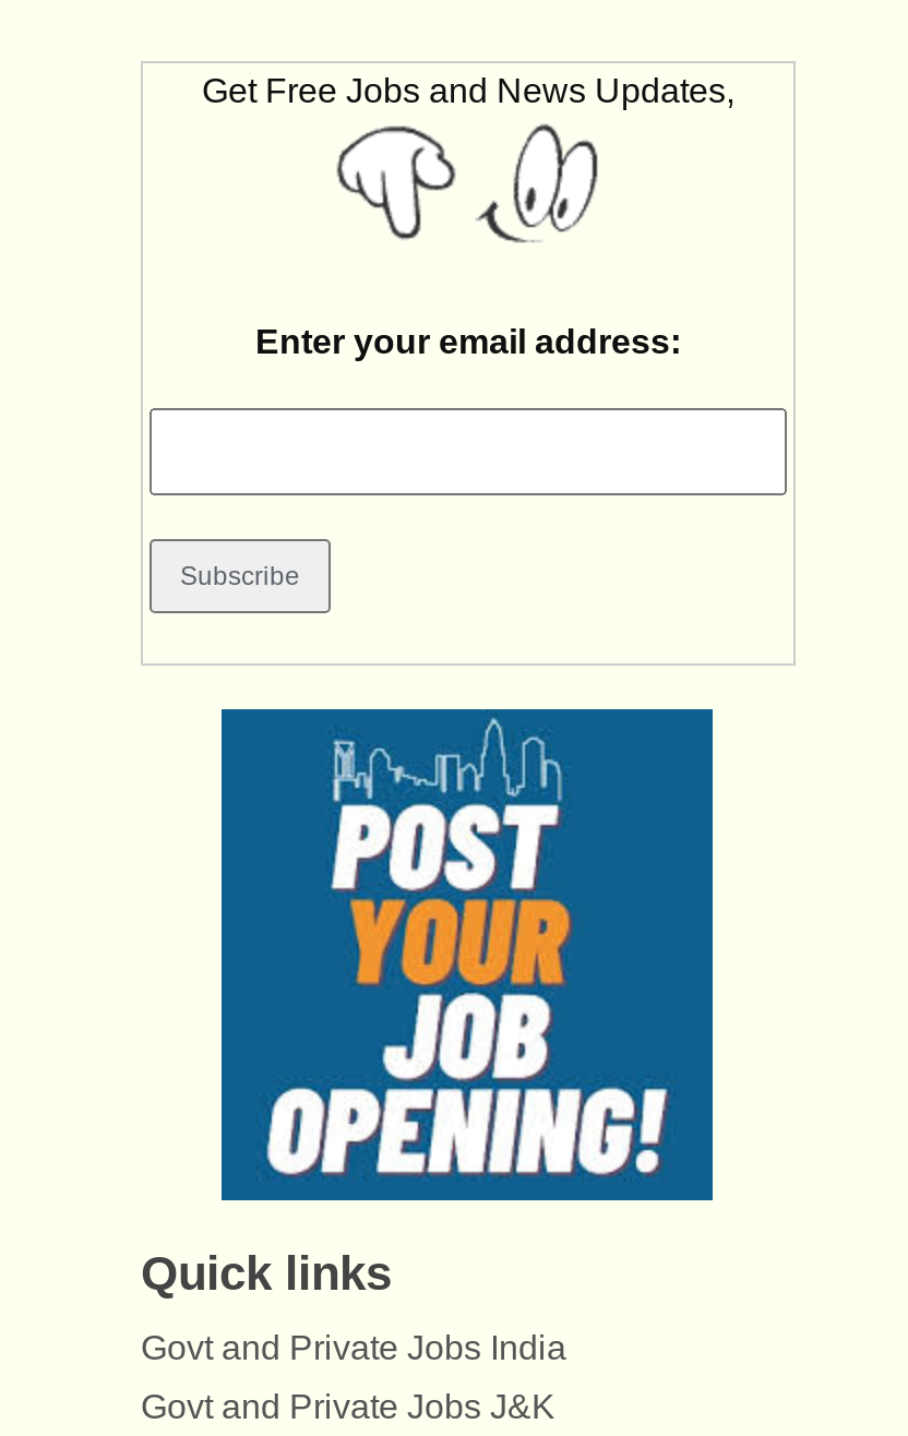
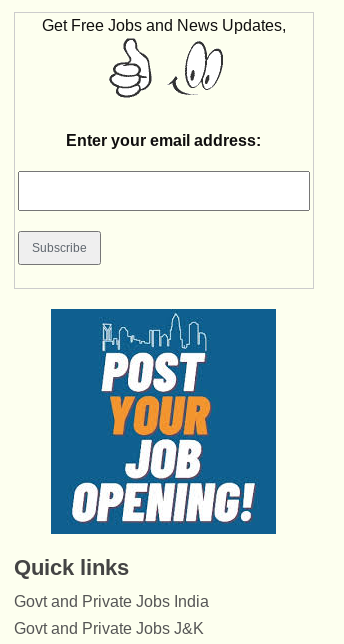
- [image]
+ [image]
